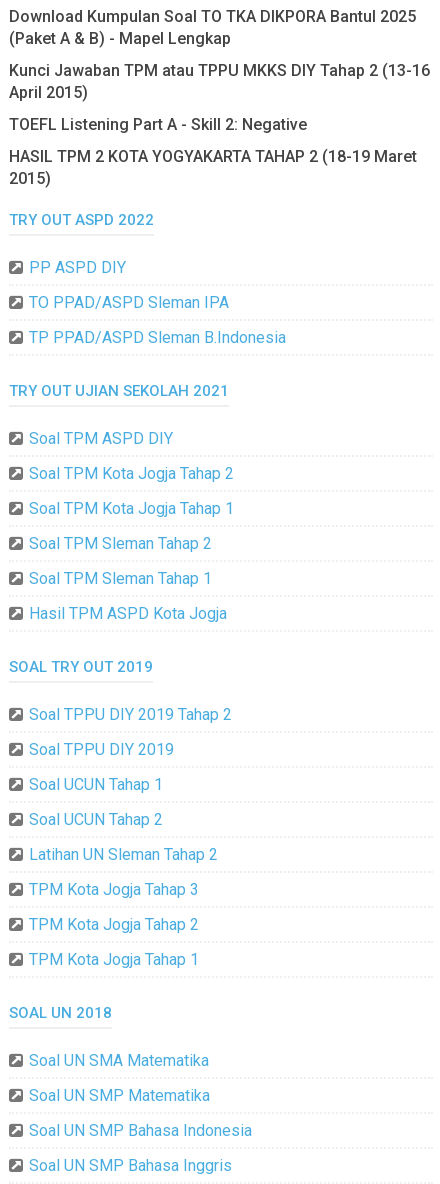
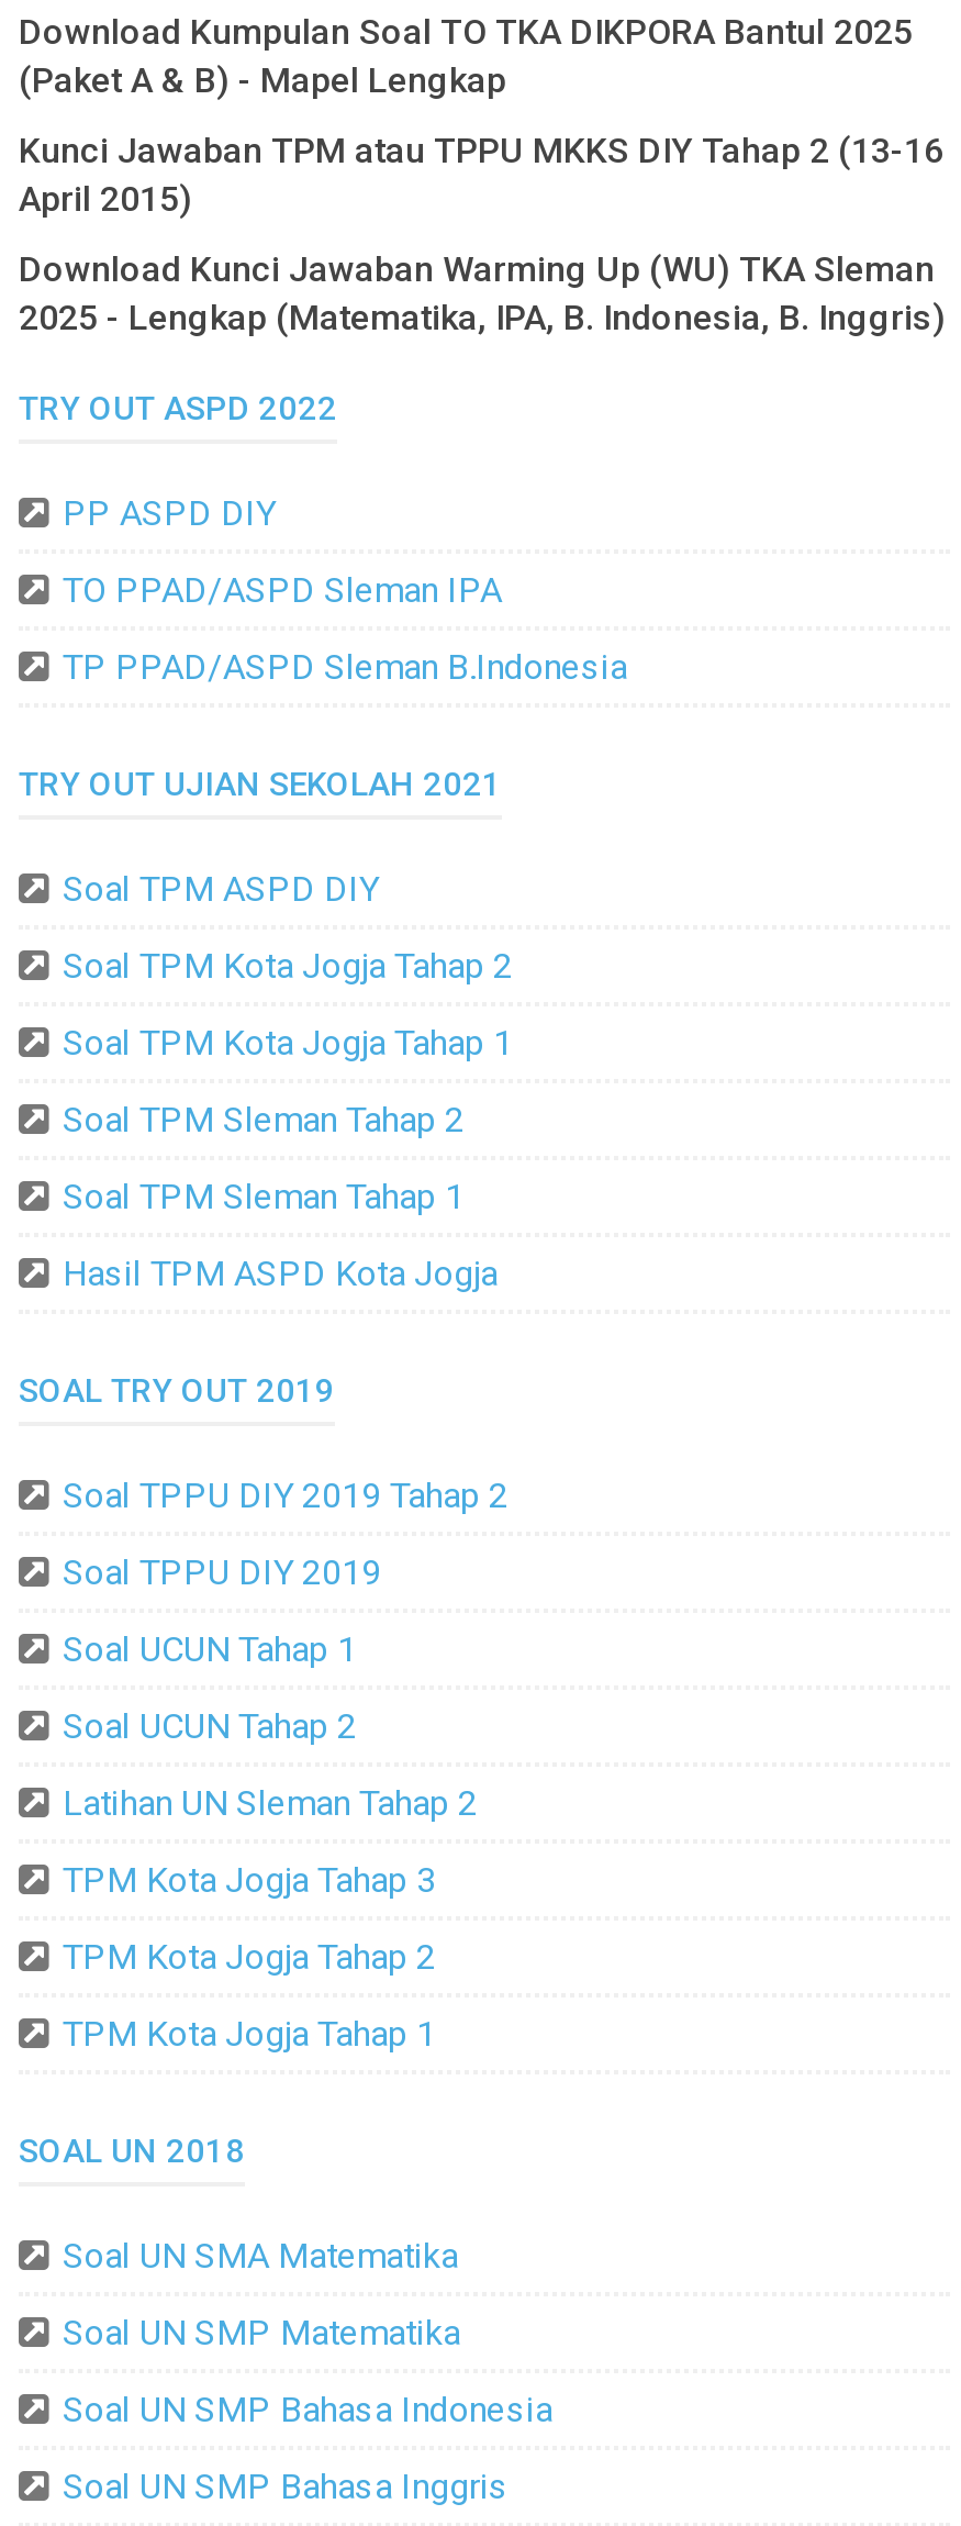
- TOEFL Listening Part A - Skill 2: Negative
- HASIL TPM 2 KOTA YOGYAKARTA TAHAP 2 (18-19 Maret
- 2015)
+ Download Kunci Jawaban Warming Up (WU) TKA Sleman
+ 2025 - Lengkap (Matematika, IPA, B. Indonesia, B. Inggris)
